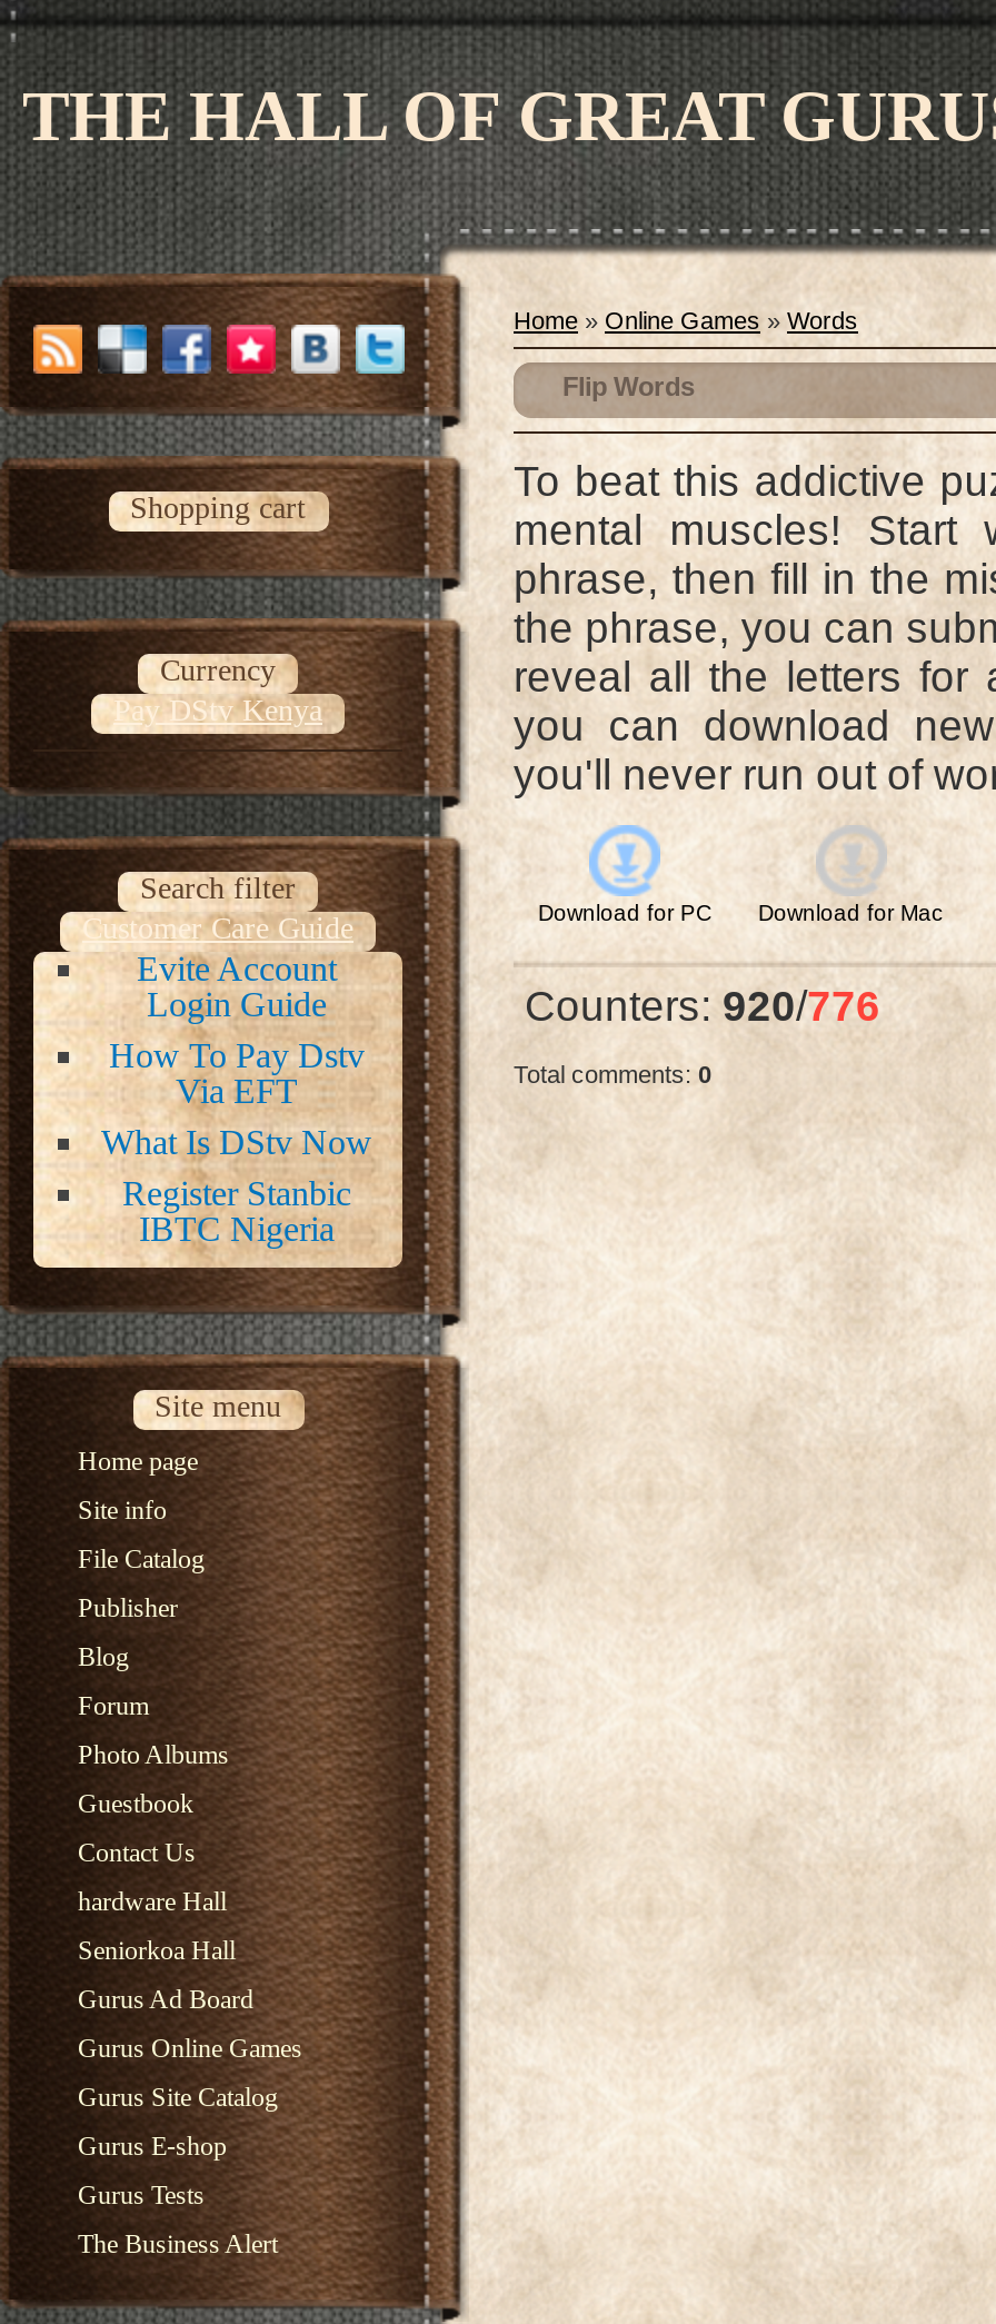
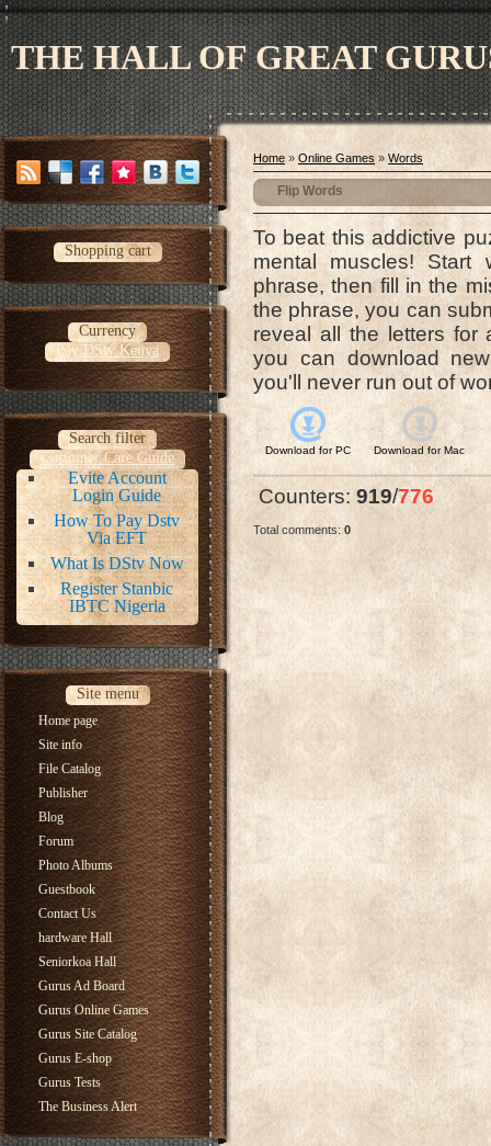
- Counters: 920/776
+ Counters: 919/776
